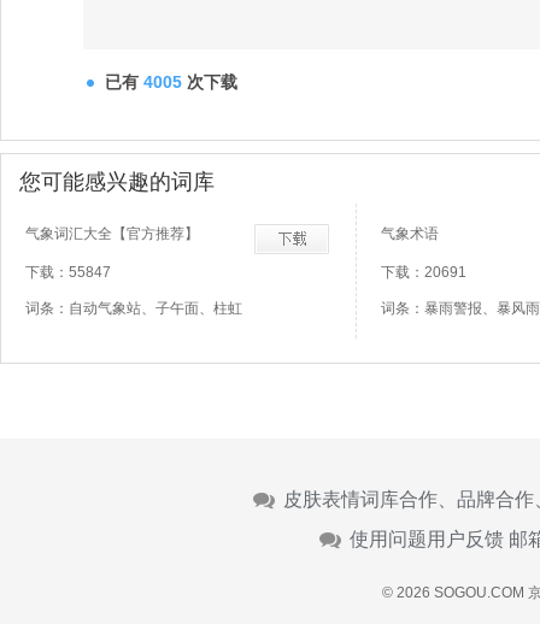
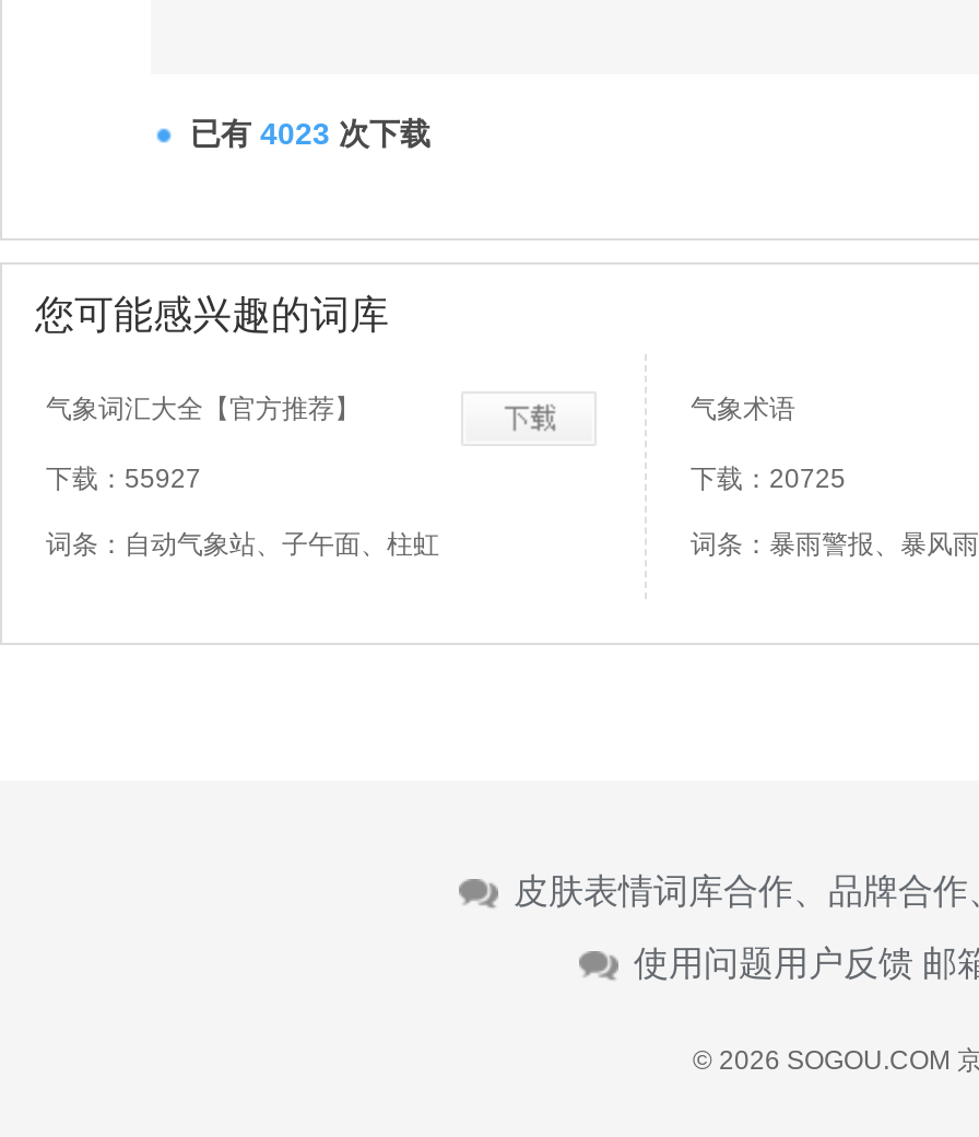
- 已有4005次下载
+ 已有4023次下载

- 下载：55847
+ 下载：55927

- 下载：20691
+ 下载：20725
